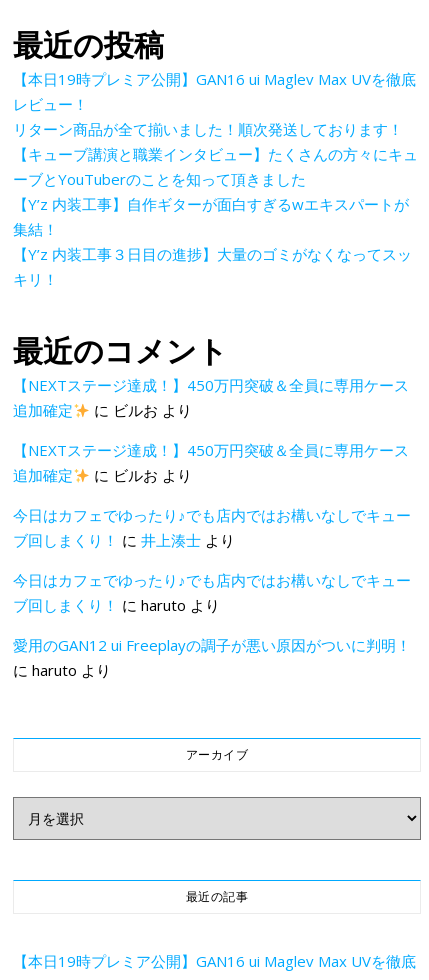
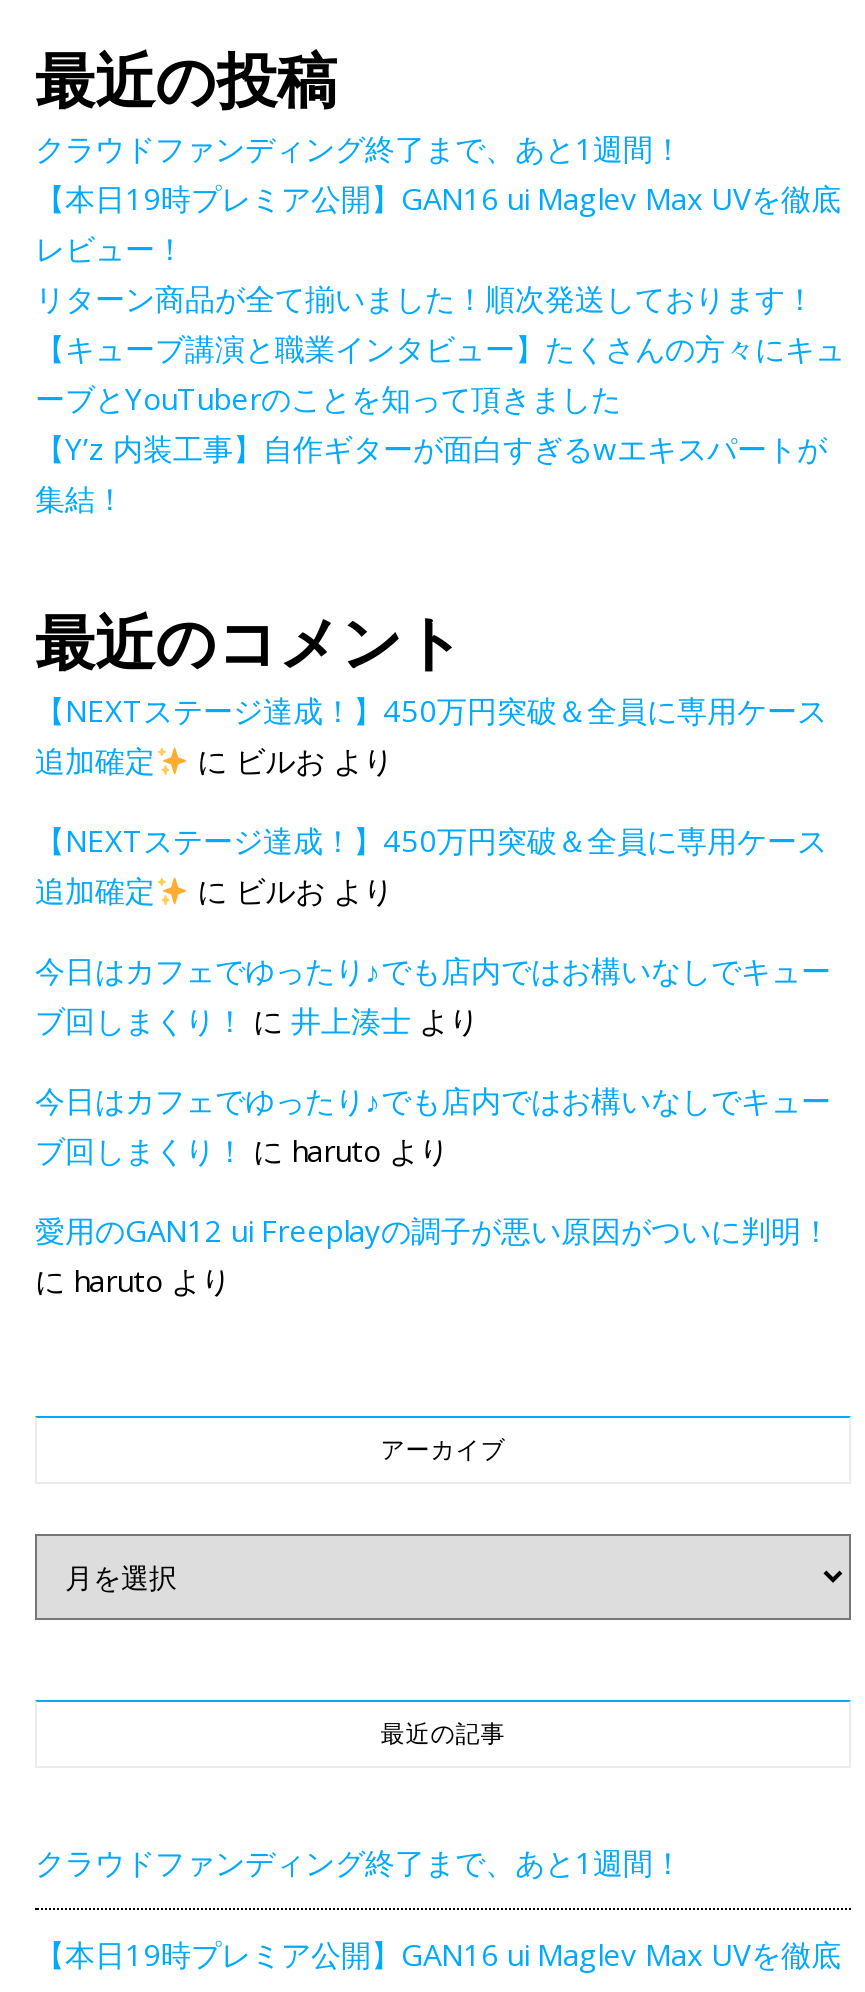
+ クラウドファンディング終了まで、あと1週間！

- 【Y’z 内装工事３日目の進捗】大量のゴミがなくなってスッ
- キリ！

moved up: 最近のコメント | 【NEXTステージ達成！】450万円突破＆全員に専用ケース | 追加確定 | ... | アーカイブ | 最近の記事

+ クラウドファンディング終了まで、あと1週間！
